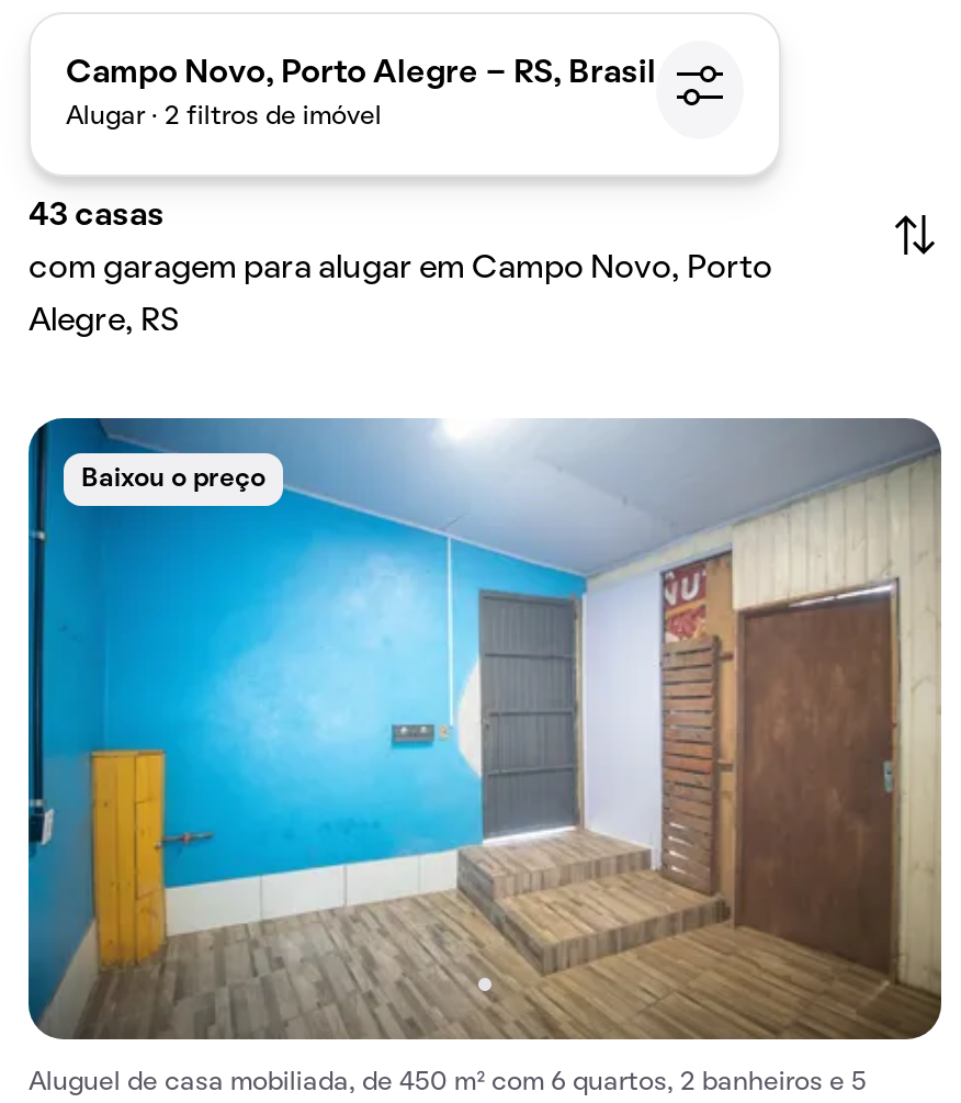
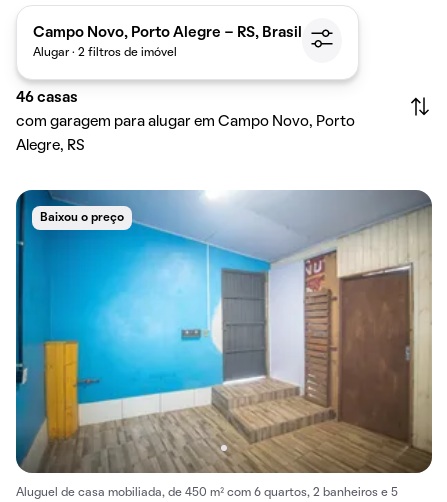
- 43 casas
+ 46 casas
